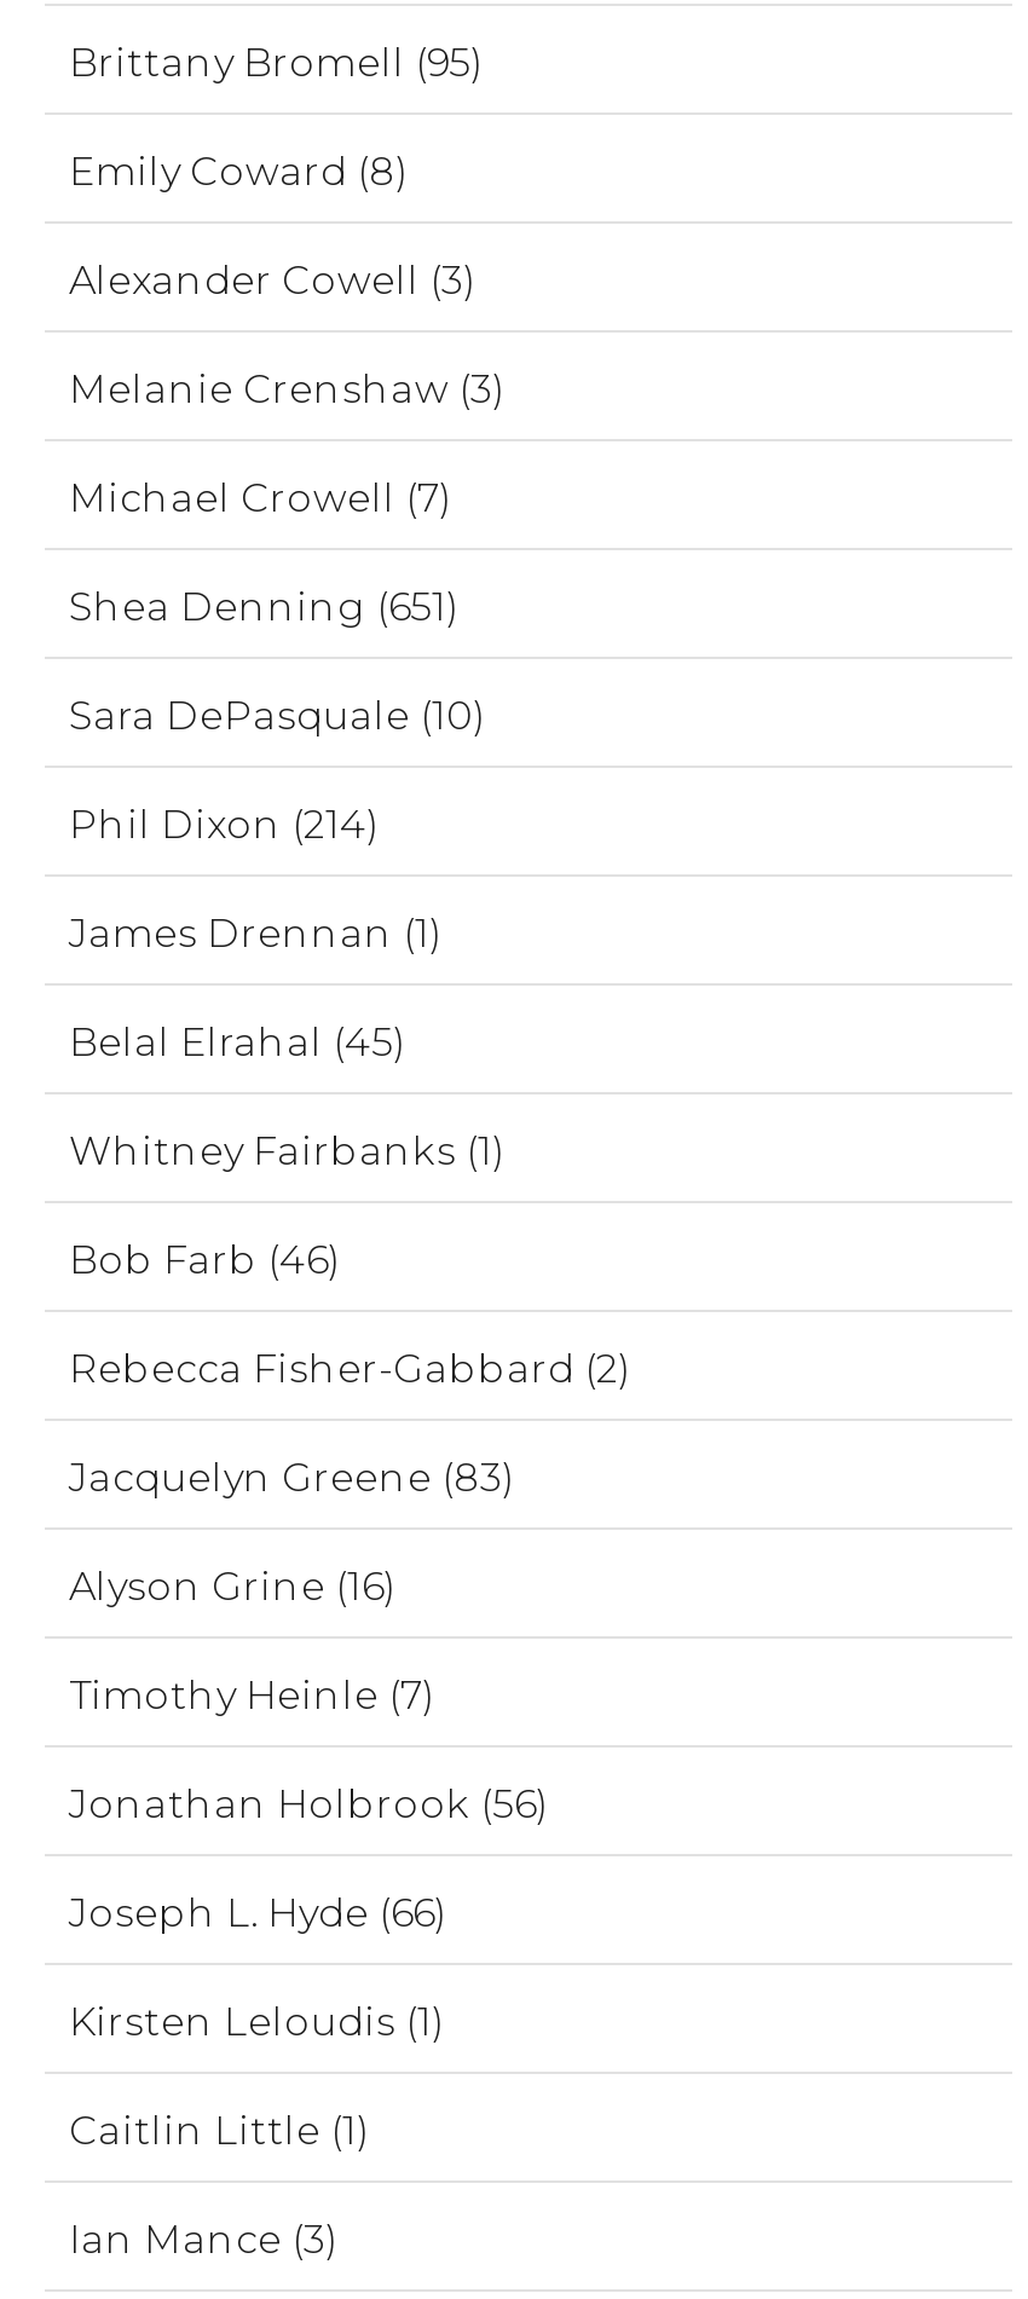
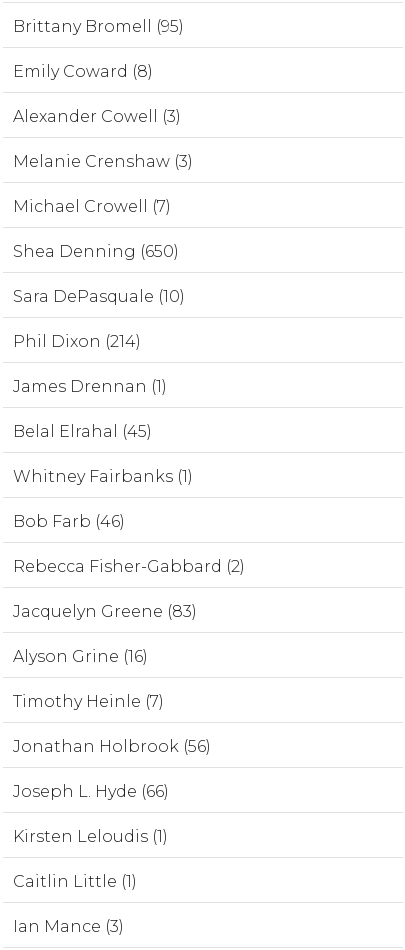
- Shea Denning (651)
+ Shea Denning (650)
